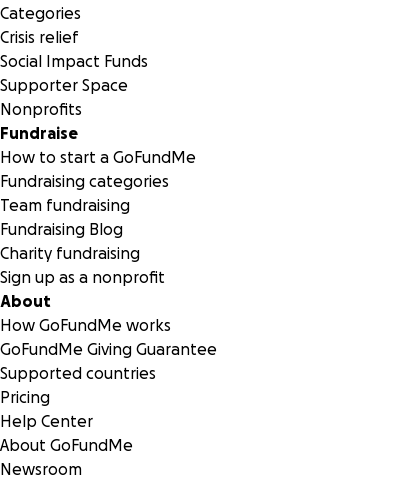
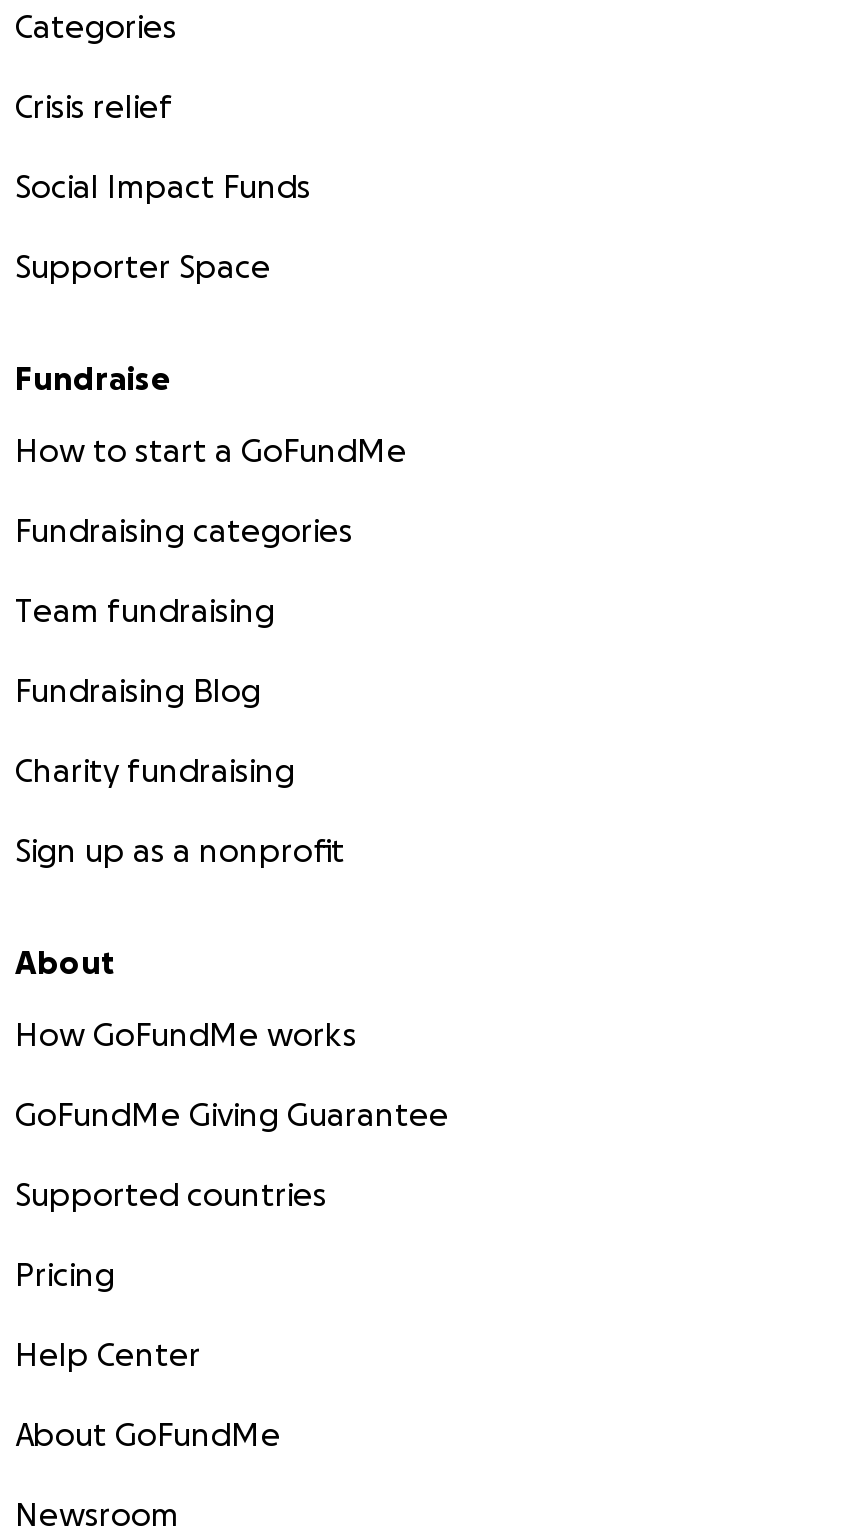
- Nonprofits
